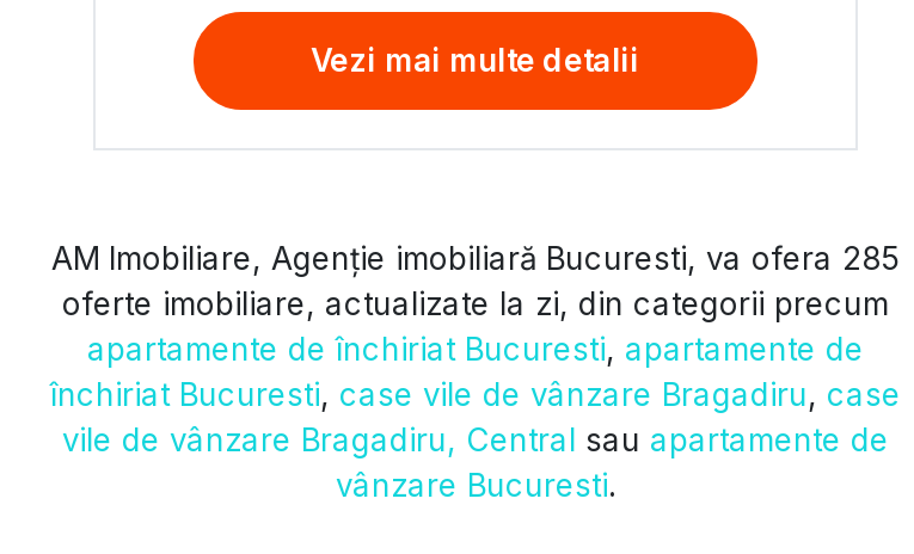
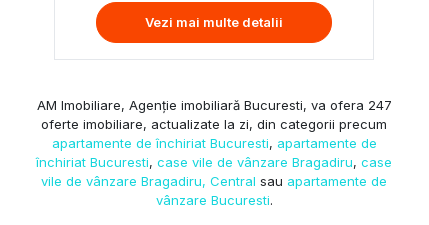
- AM Imobiliare, Agenție imobiliară Bucuresti, va ofera 285
+ AM Imobiliare, Agenție imobiliară Bucuresti, va ofera 247
